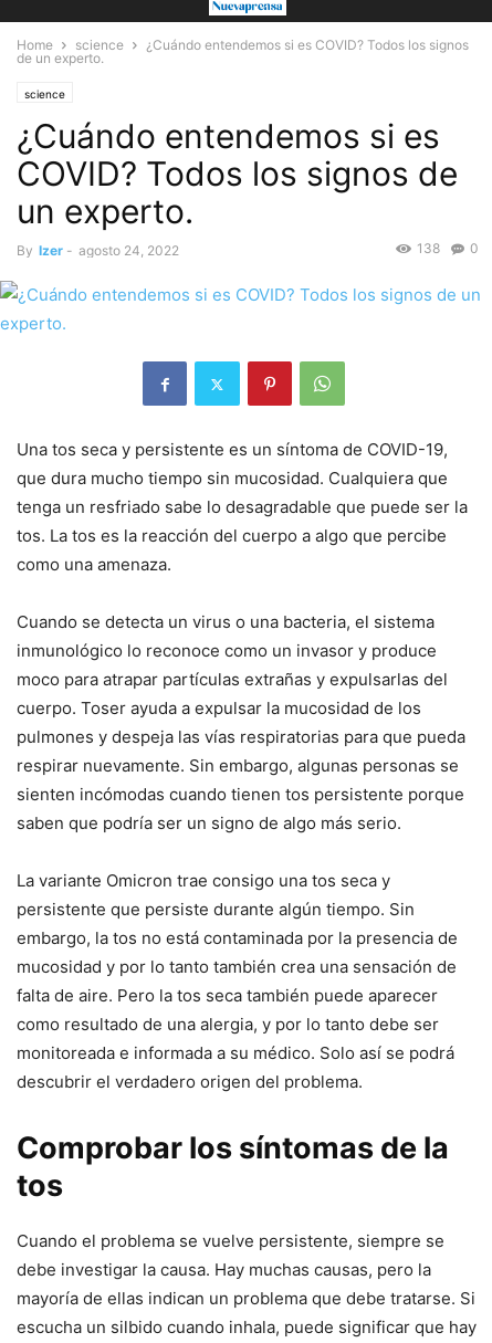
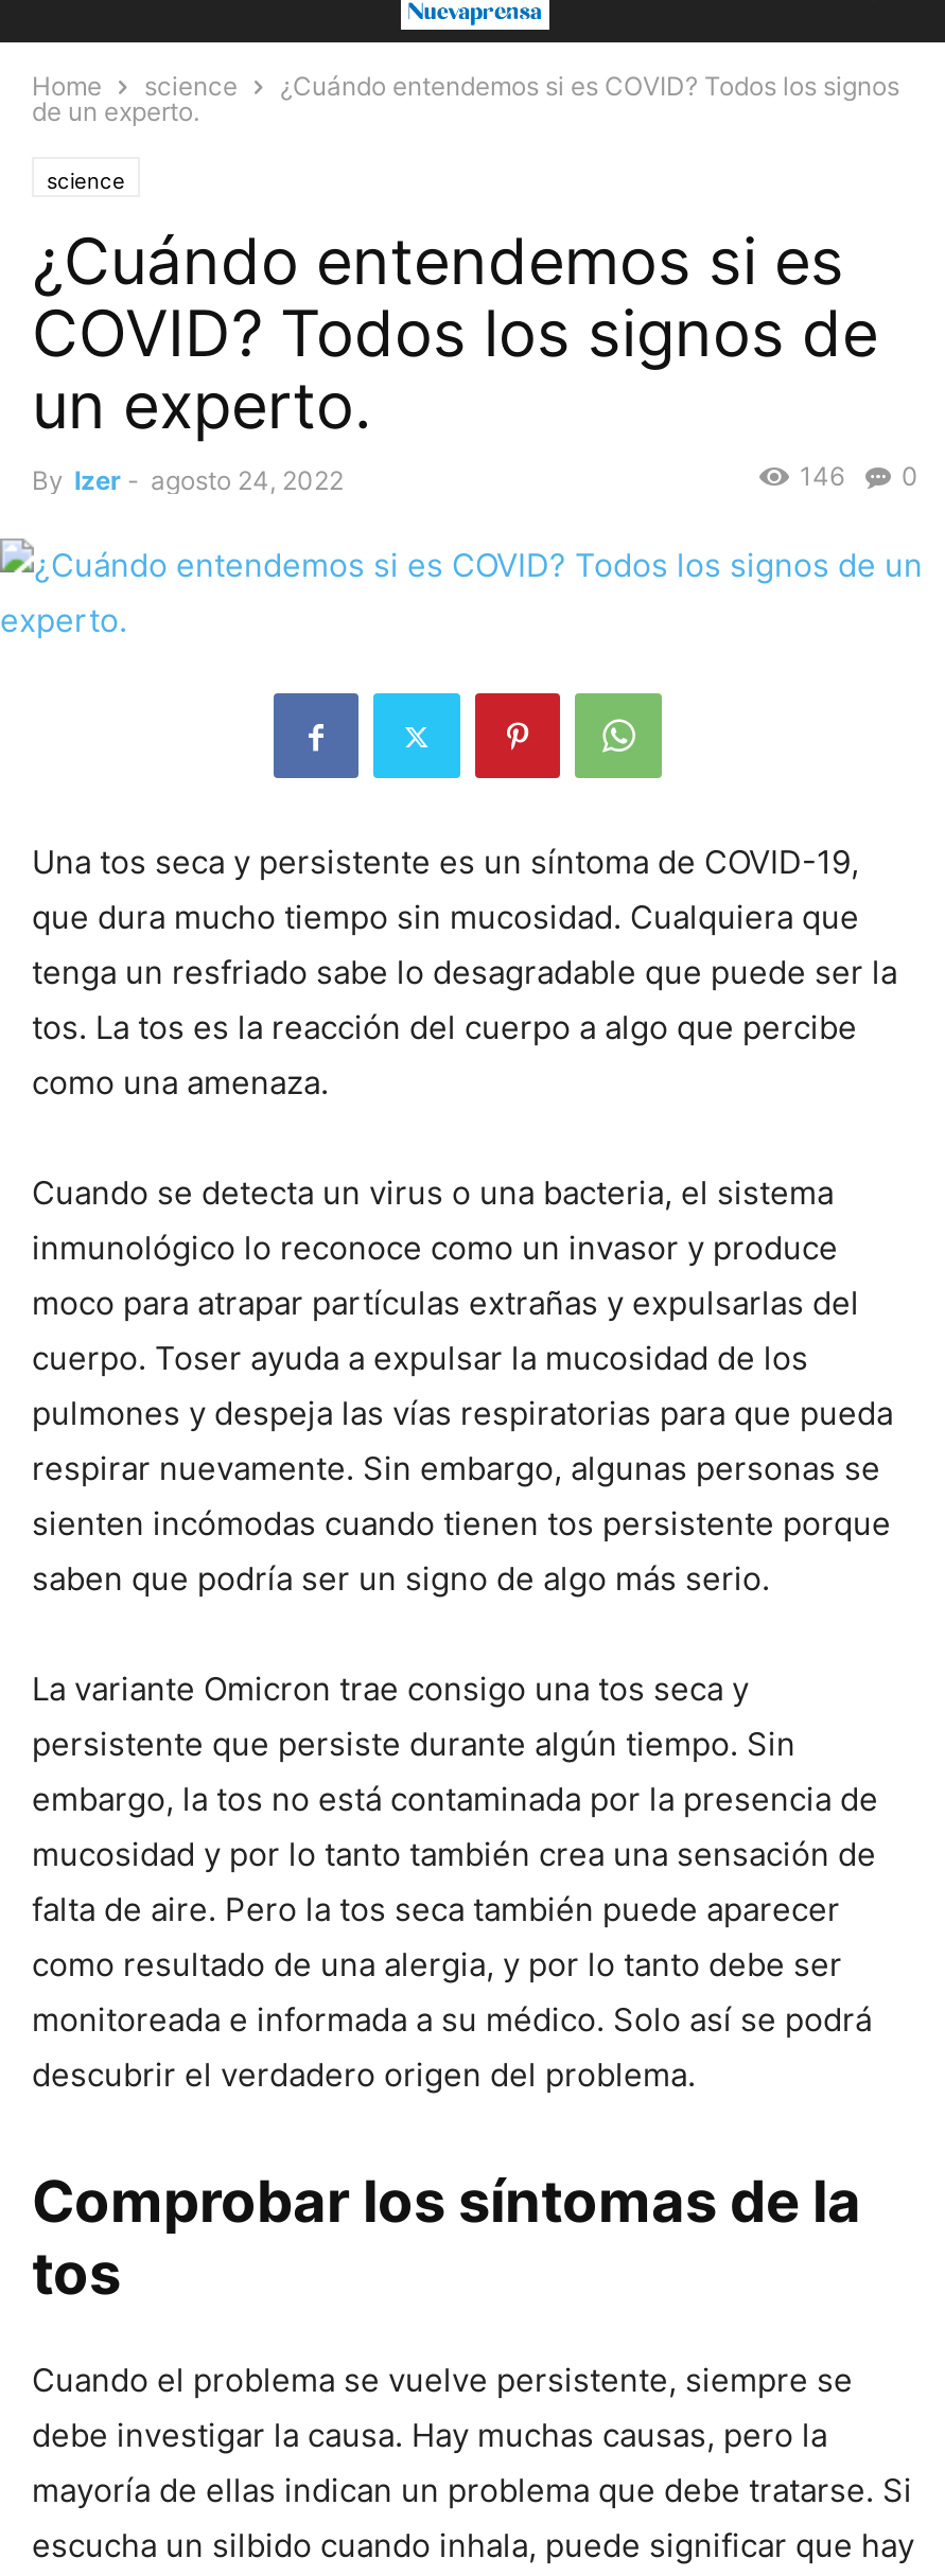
- 138 0
+ 146 0
